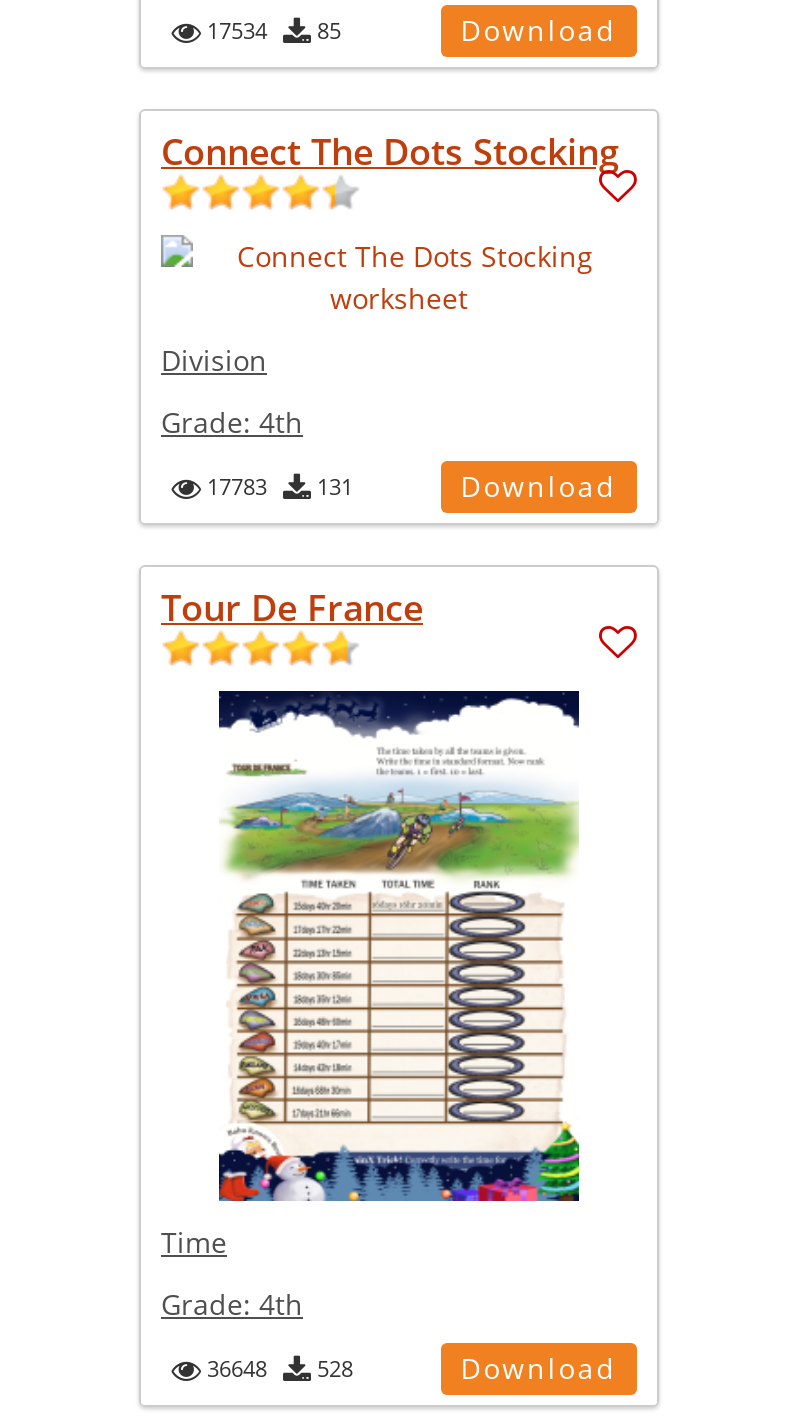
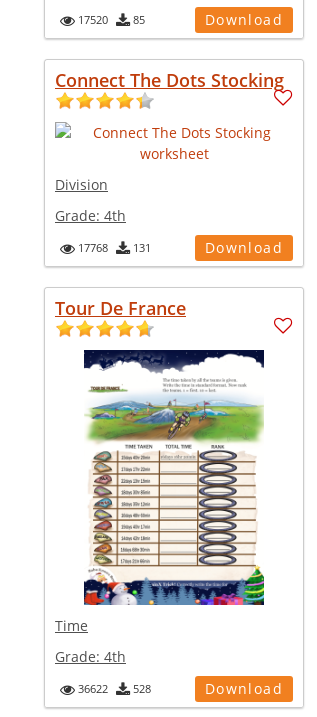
- 17534 85
+ 17520 85

- 17783 131
+ 17768 131

- 36648 528
+ 36622 528
